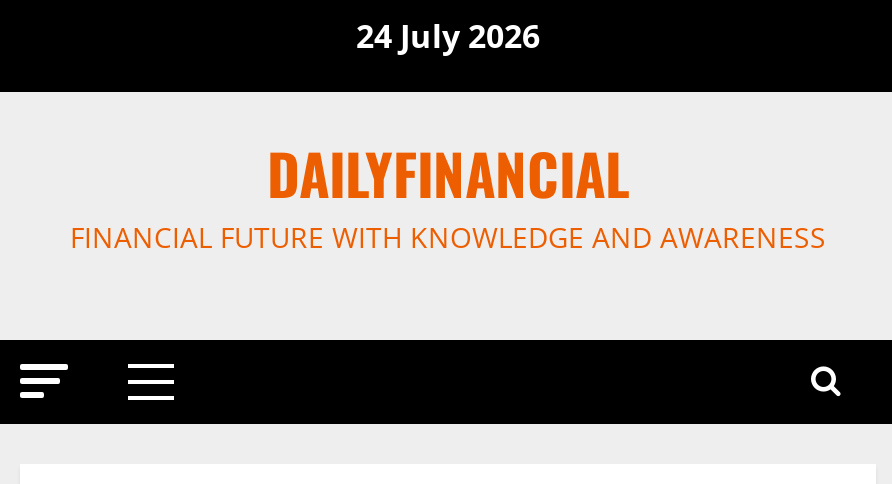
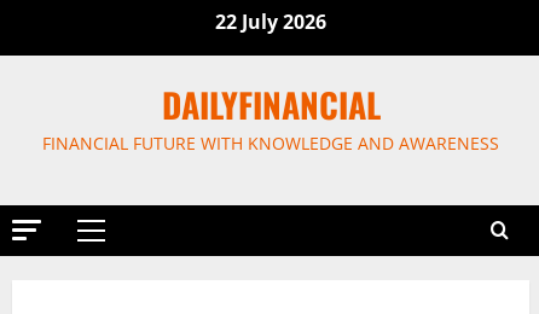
- 24 July 2026
+ 22 July 2026
